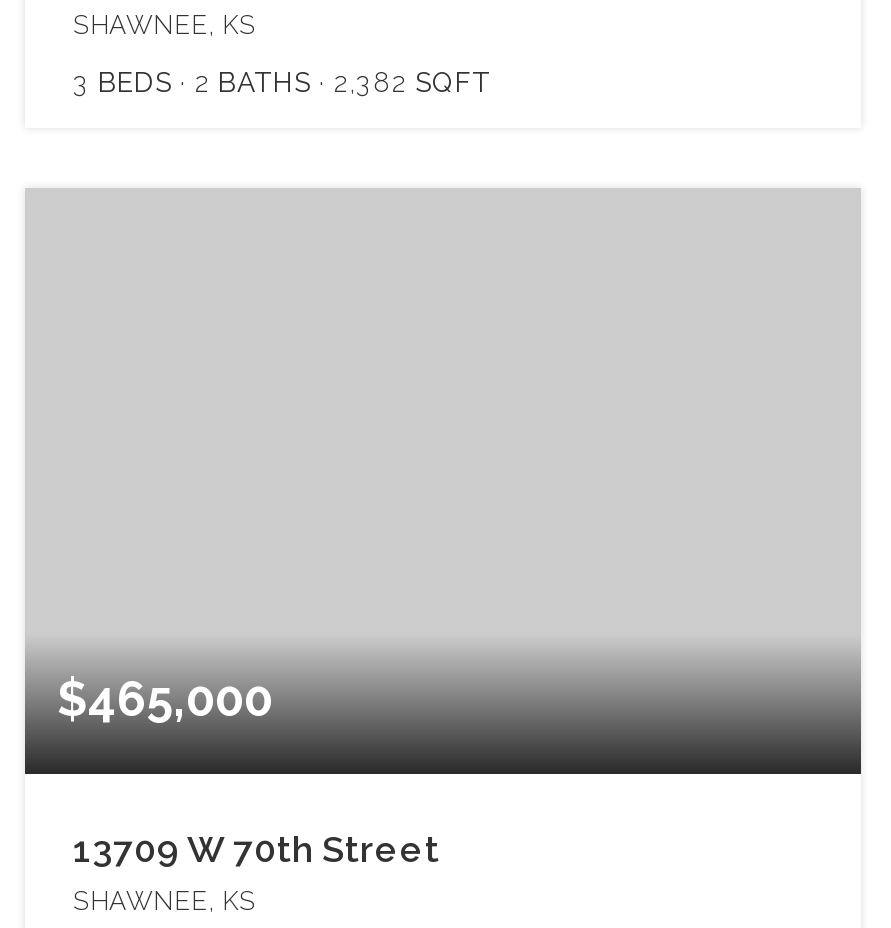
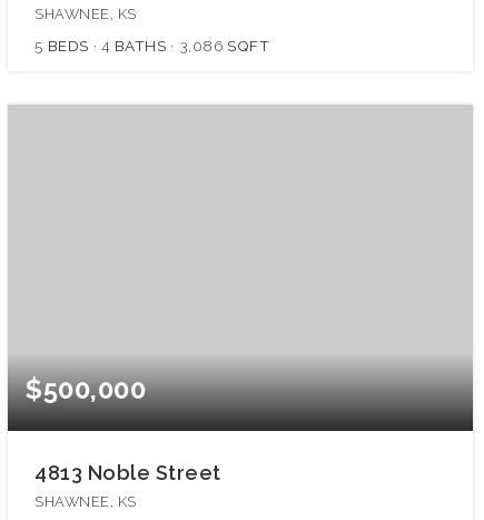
- 3 BEDS
- 2 BATHS
- 2,382 SQFT
+ 5 BEDS
+ 4 BATHS
+ 3,086 SQFT

- $465,000
+ $500,000

- 13709 W 70th Street
+ 4813 Noble Street
